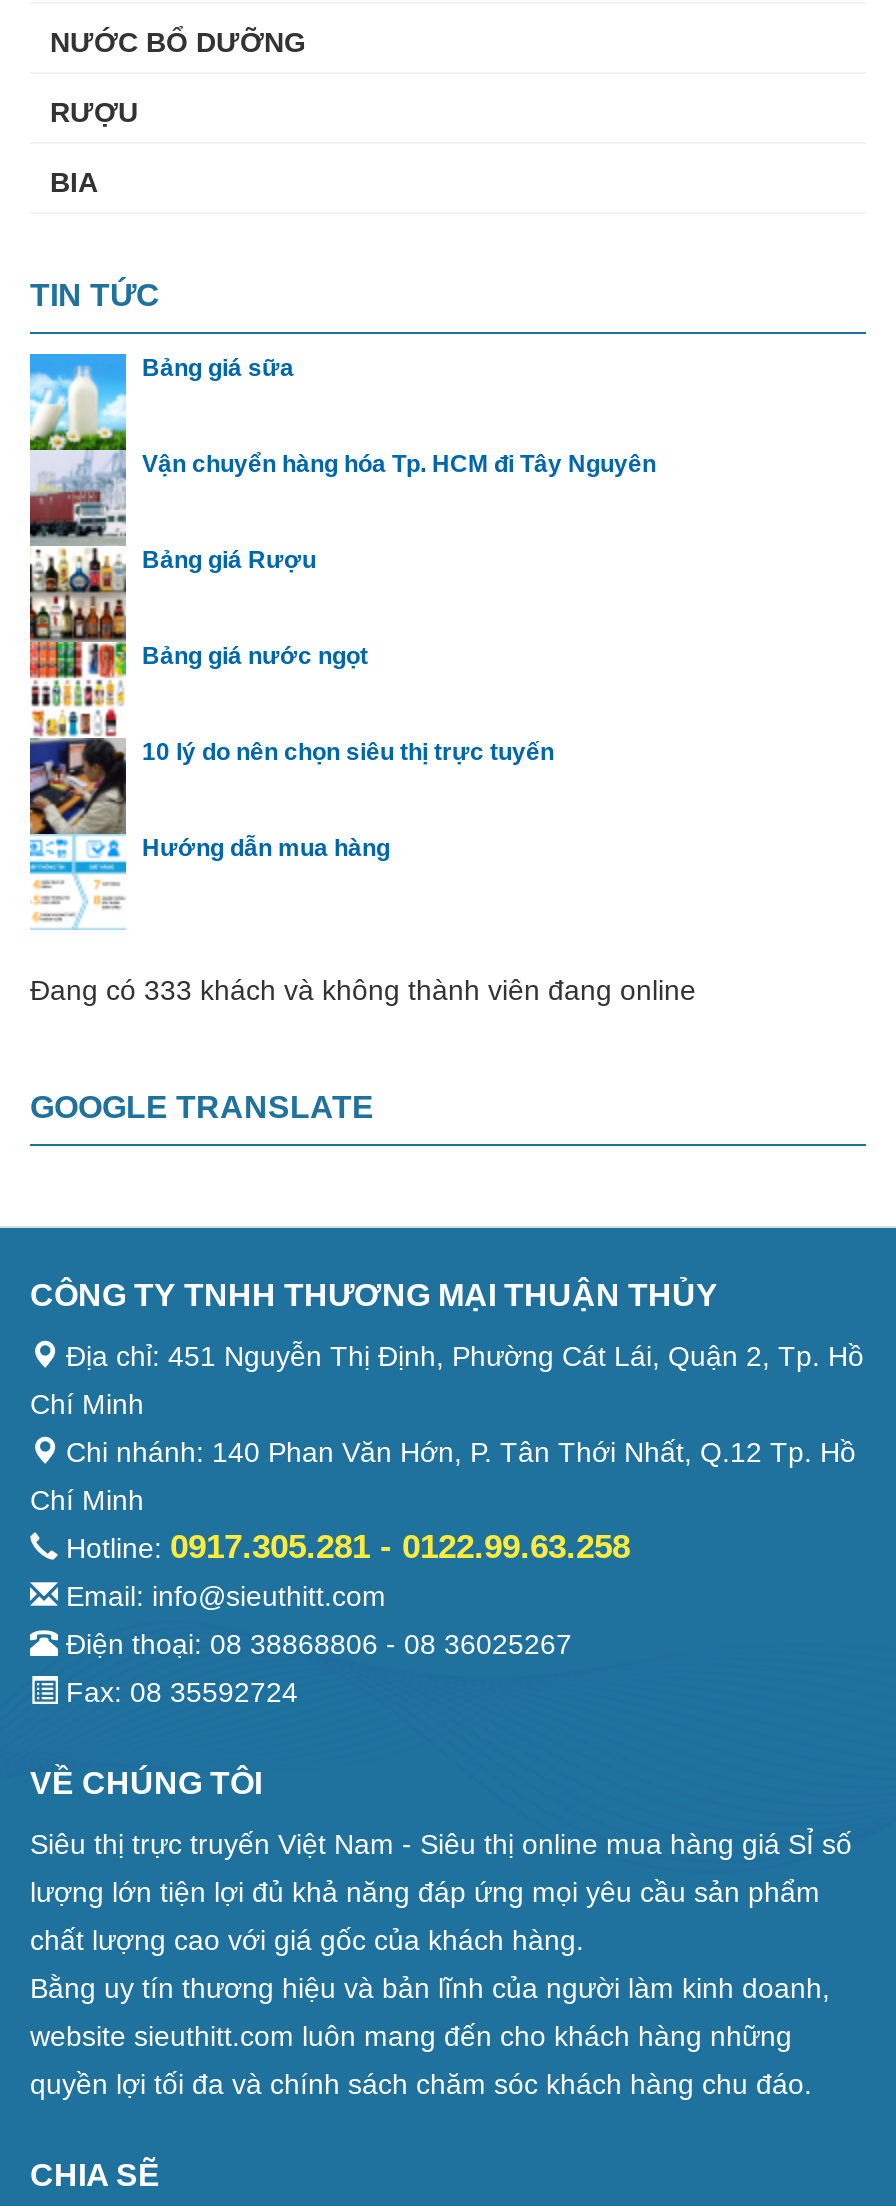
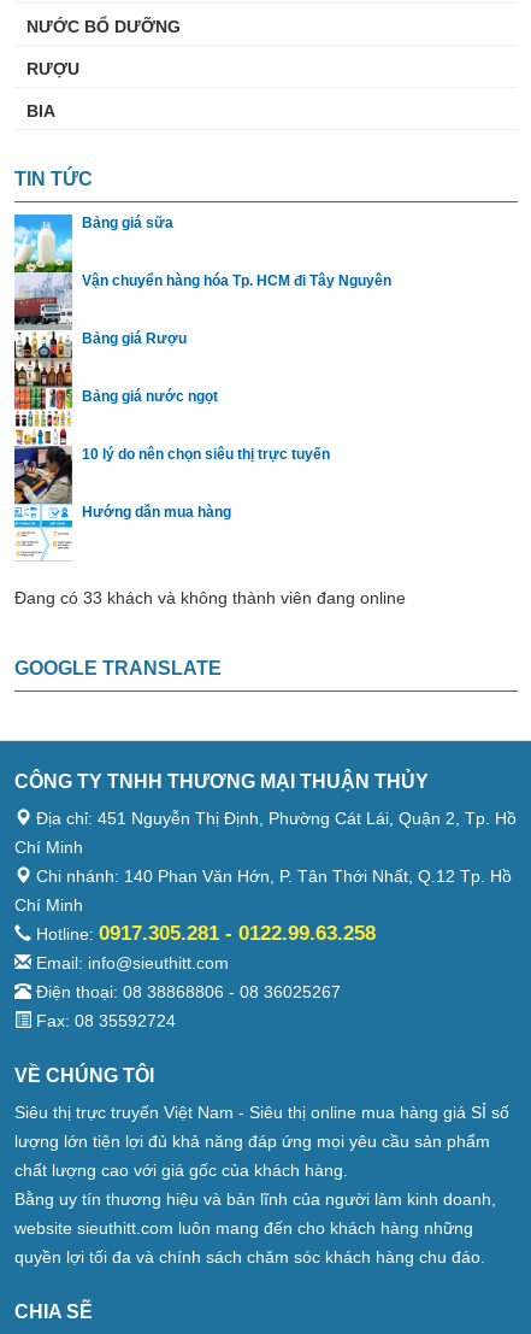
- Đang có 333 khách và không thành viên đang online
+ Đang có 33 khách và không thành viên đang online
